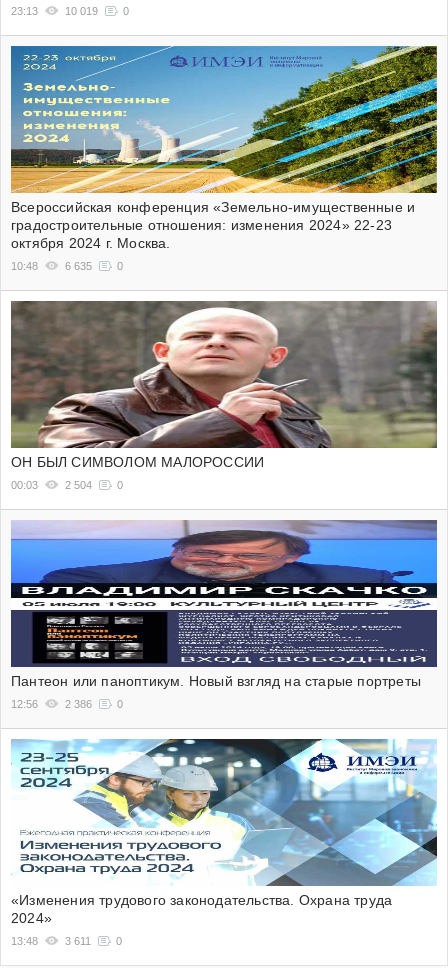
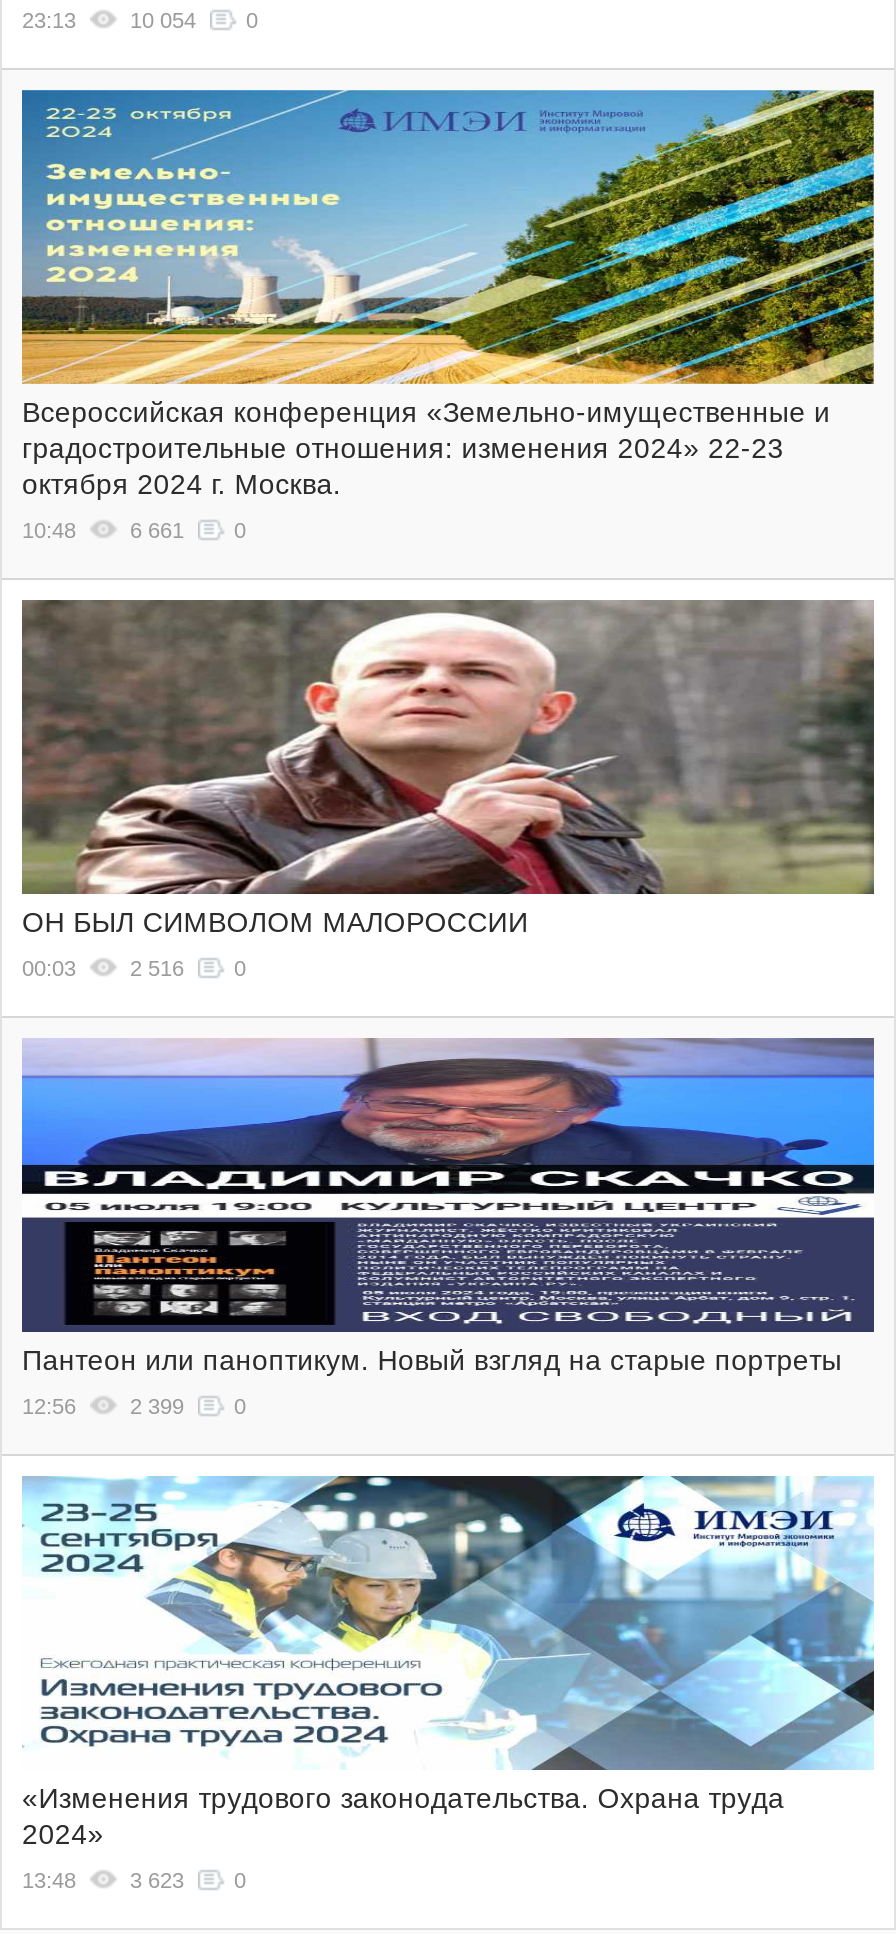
- 10 019
+ 10 054

- 6 635
+ 6 661

- 2 504
+ 2 516

- 2 386
+ 2 399

- 3 611
+ 3 623
